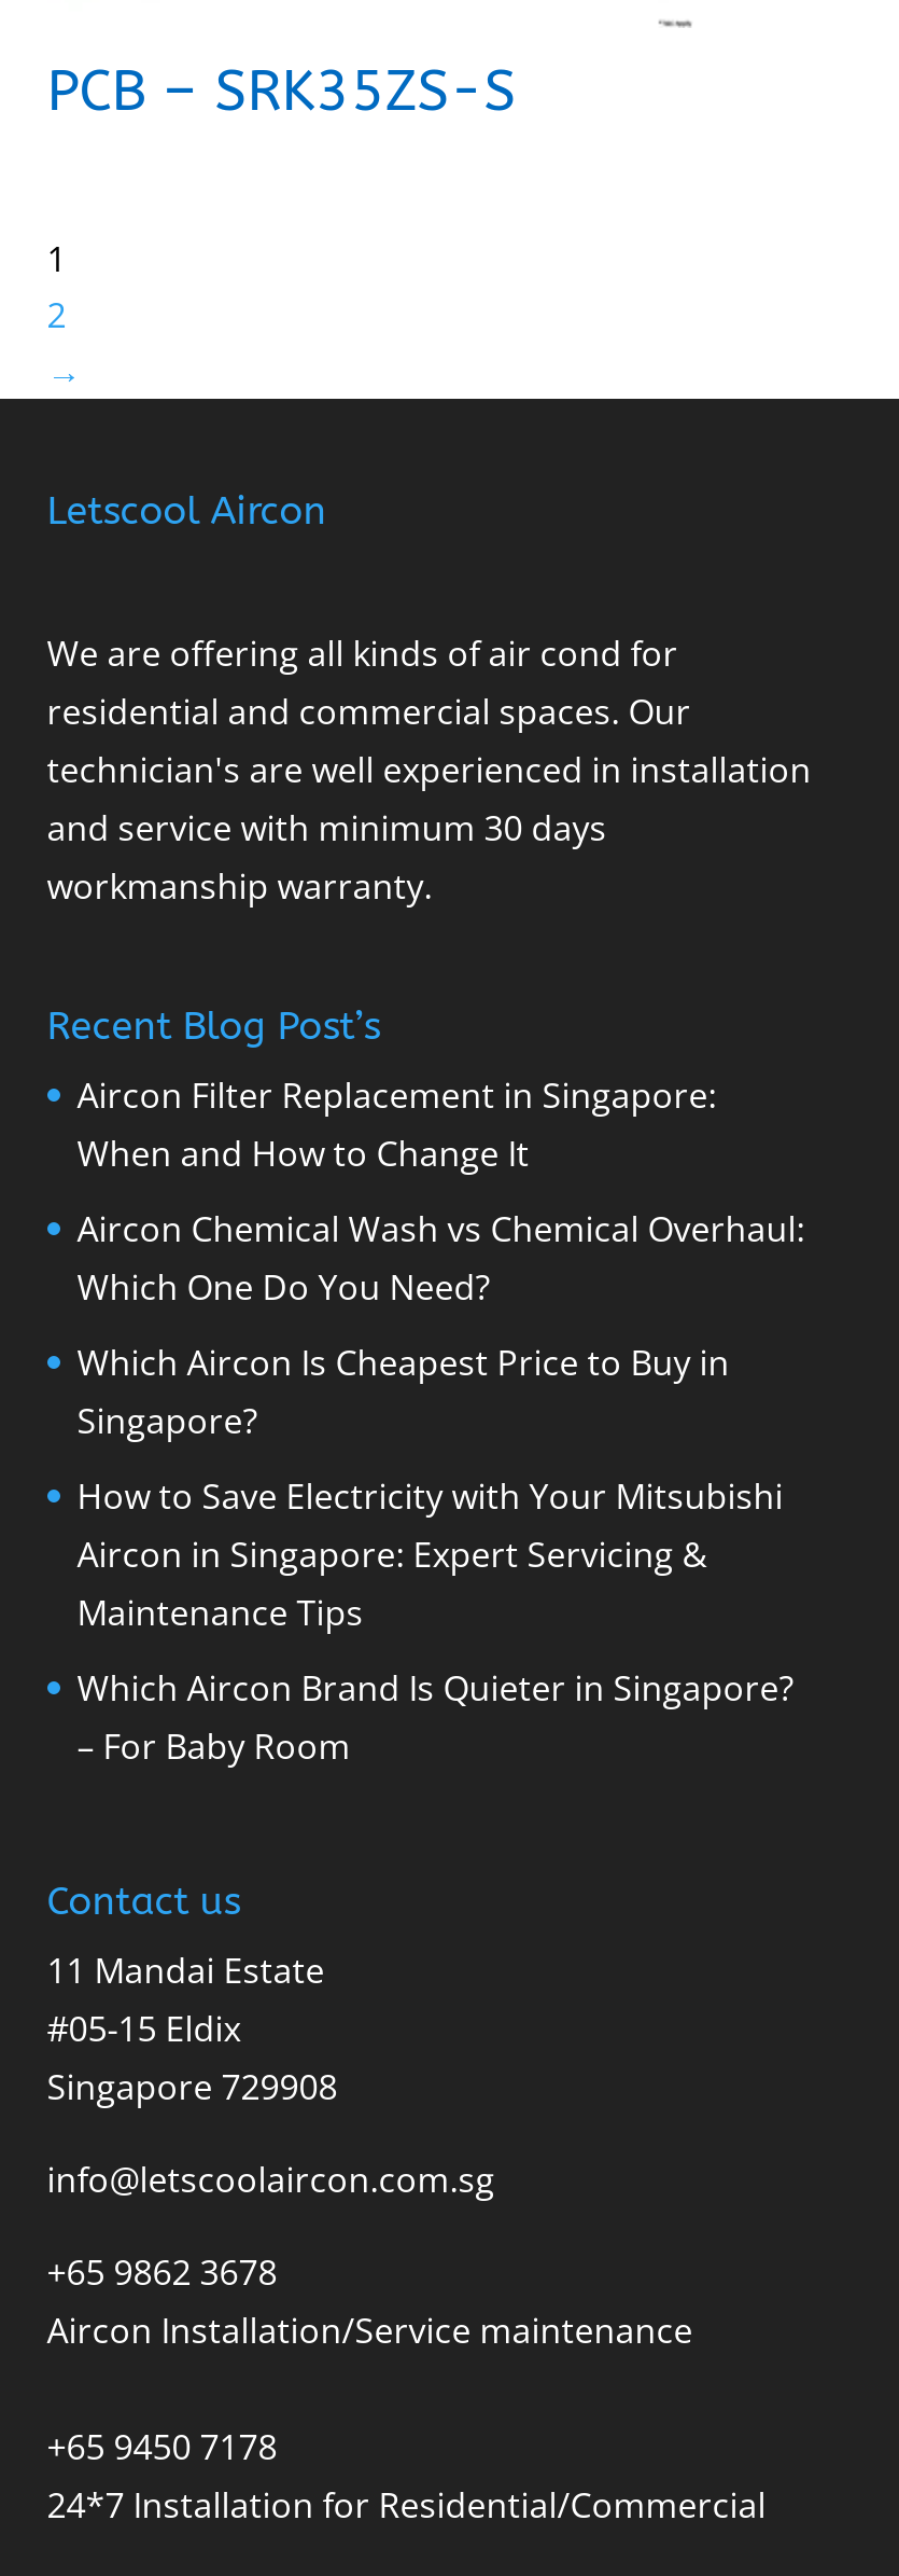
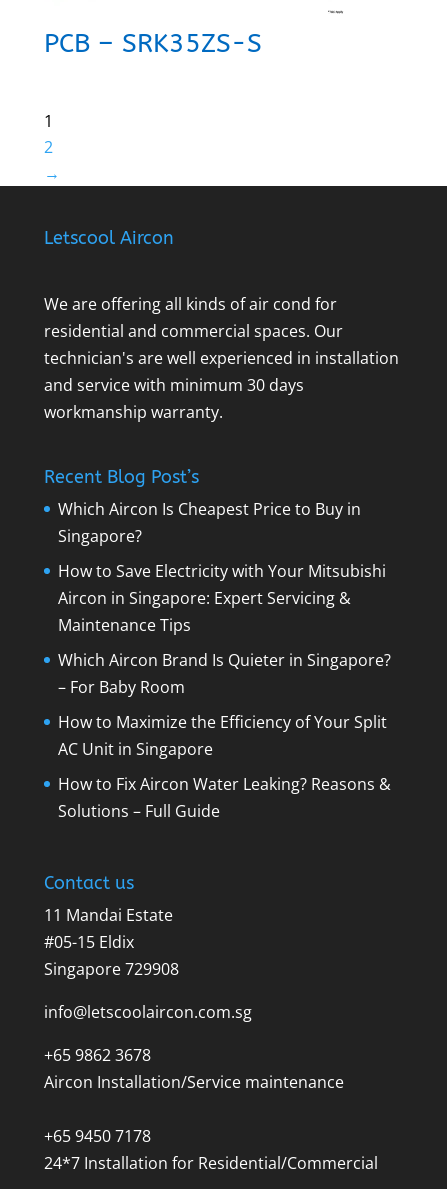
- Aircon Filter Replacement in Singapore:
- When and How to Change It
- Aircon Chemical Wash vs Chemical Overhaul:
- Which One Do You Need?

moved up: Which Aircon Is Cheapest Price to Buy in | Singapore? | How to Save Electricity with Your Mitsubishi | Aircon in Singapore: Expert Servicing & | Maintenance Tips | Which Aircon Brand Is Quieter in Singapore? | – For Baby Room

+ How to Maximize the Efficiency of Your Split
+ AC Unit in Singapore
+ How to Fix Aircon Water Leaking? Reasons &
+ Solutions – Full Guide
